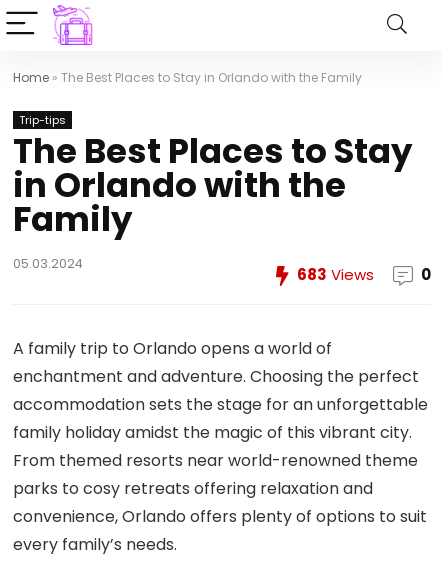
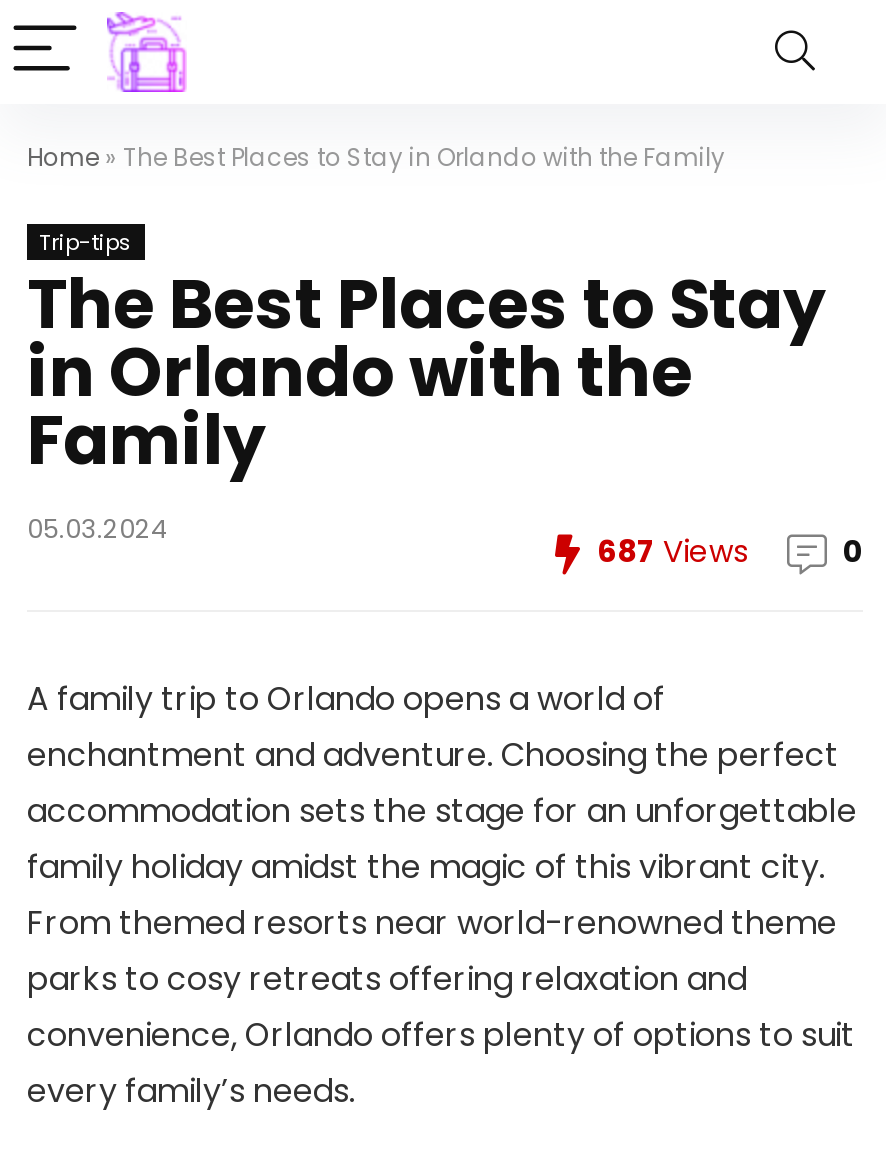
- 683 Views
+ 687 Views
